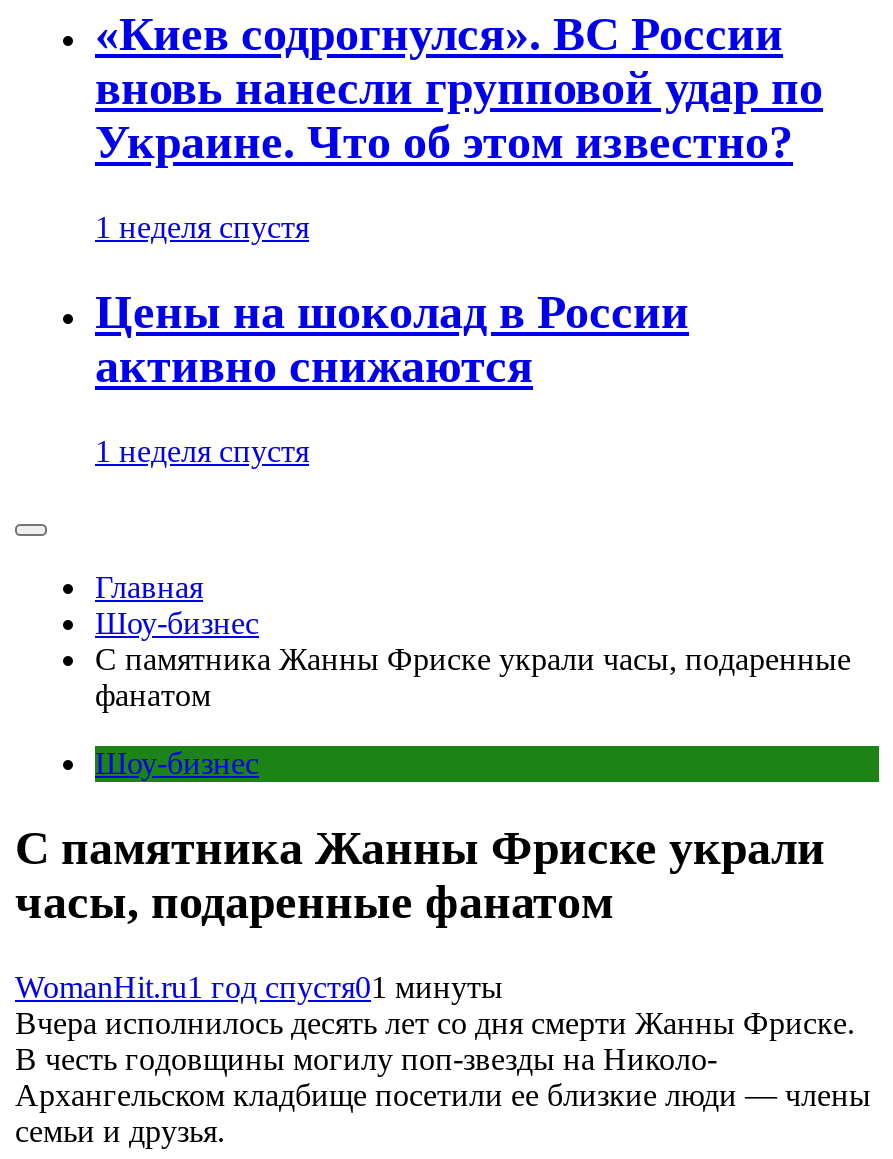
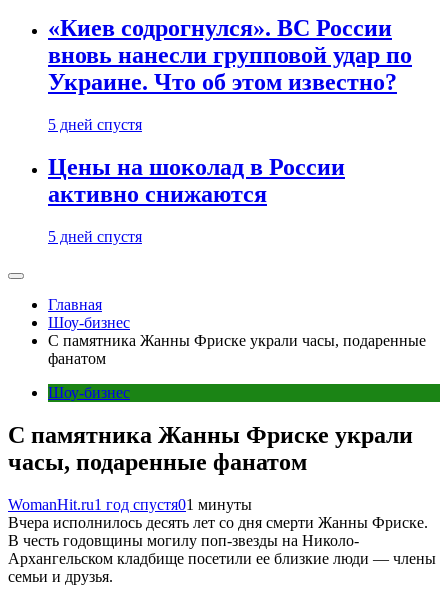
- 1 неделя спустя
+ 5 дней спустя

- 1 неделя спустя
+ 5 дней спустя
